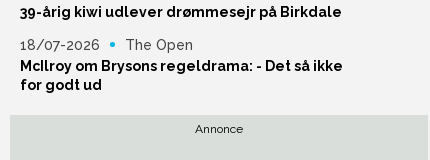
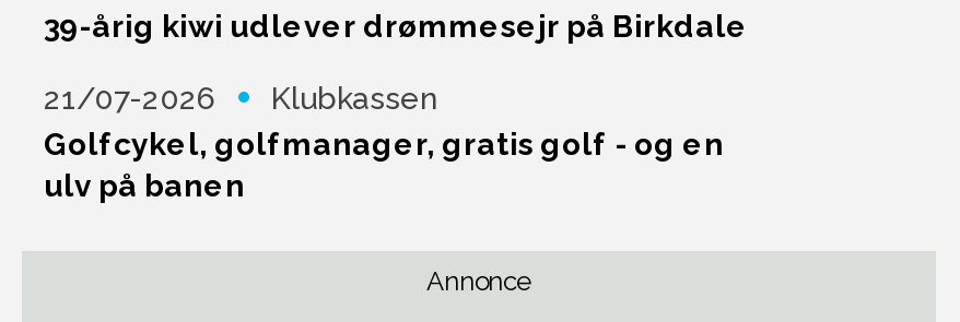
- 18/07-2026
- The Open
- McIlroy om Brysons regeldrama: - Det så ikke
- for godt ud
+ 21/07-2026
+ Klubkassen
+ Golfcykel, golfmanager, gratis golf - og en
+ ulv på banen
